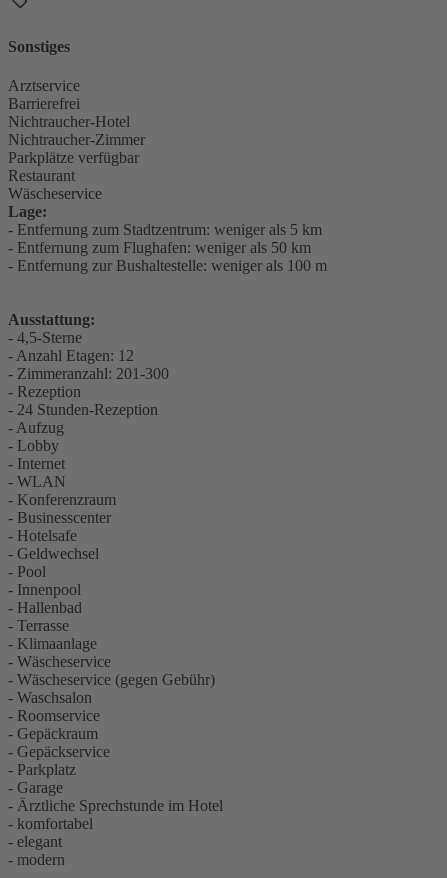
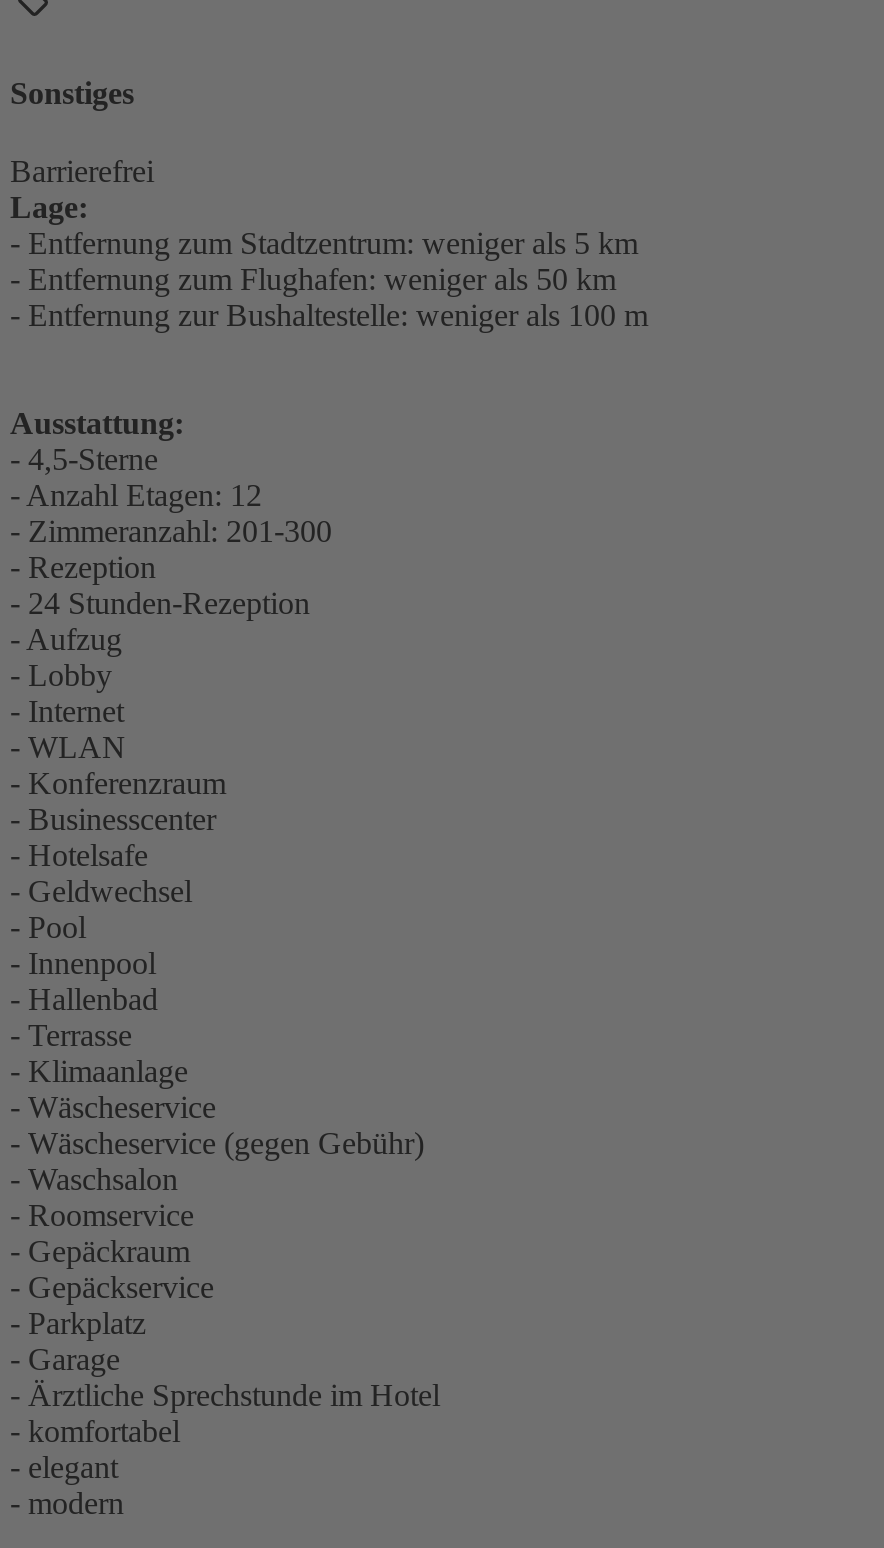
- Arztservice

- Nichtraucher-Hotel
- Nichtraucher-Zimmer
- Parkplätze verfügbar
- Restaurant
- Wäscheservice
